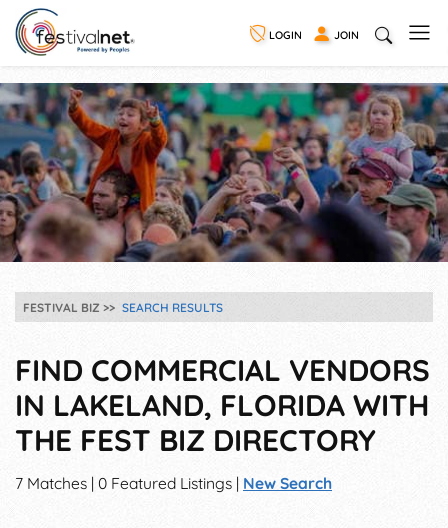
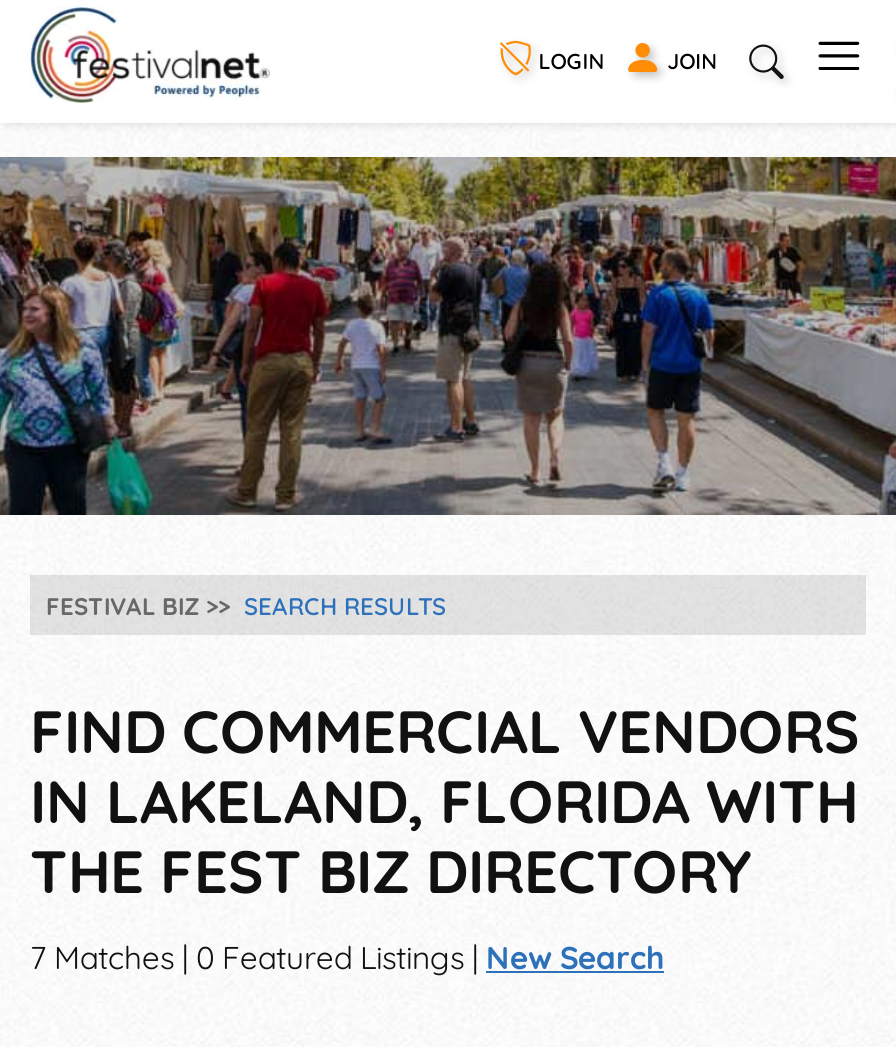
- [image]
+ [image]
